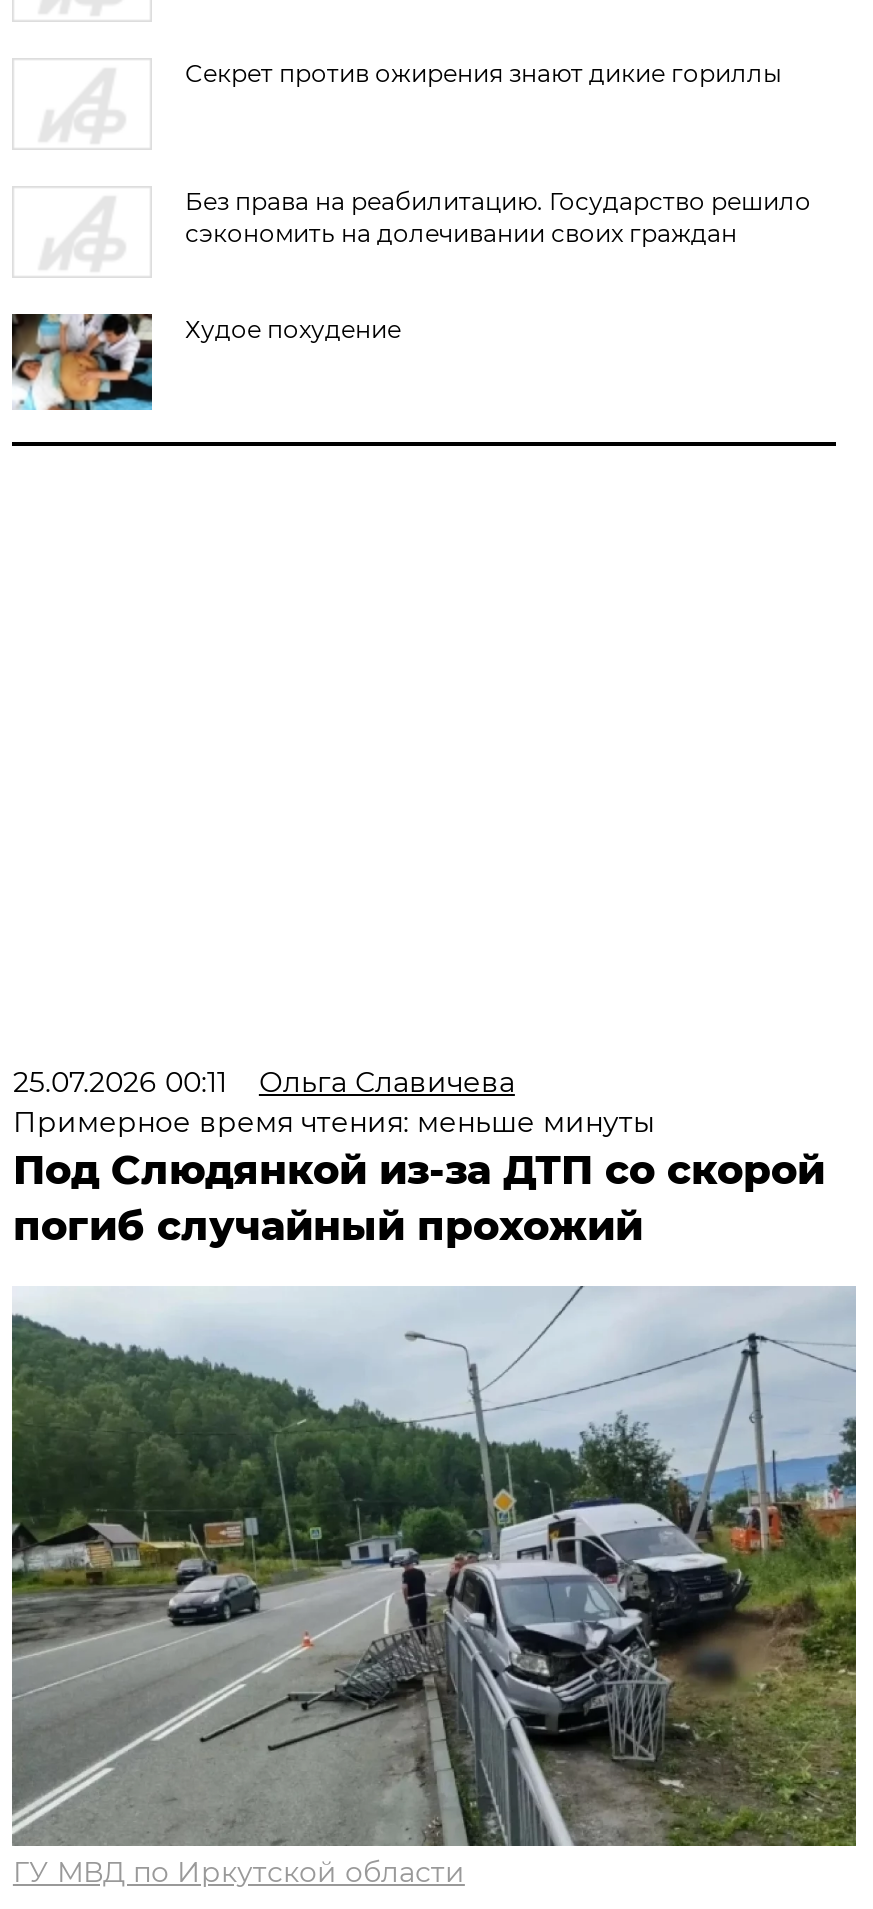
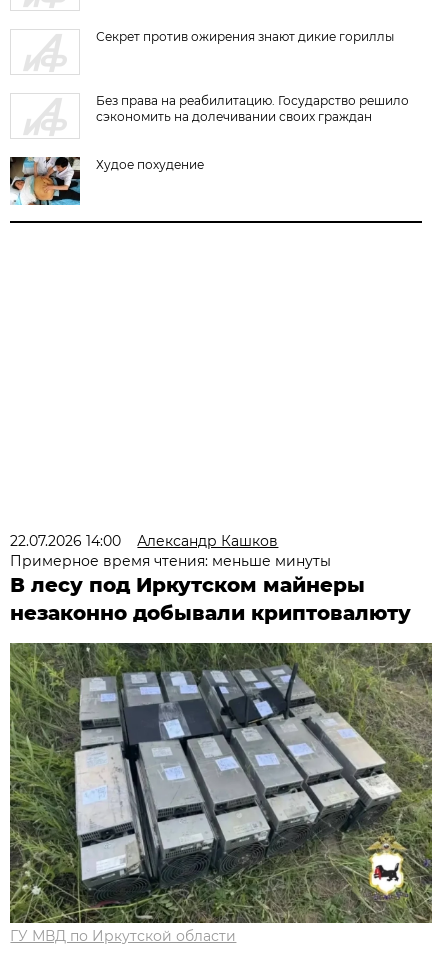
- 25.07.2026 00:11
- Ольга Славичева
+ 22.07.2026 14:00
+ Александр Кашков

- Под Слюдянкой из-за ДТП со скорой
- погиб случайный прохожий
+ В лесу под Иркутском майнеры
+ незаконно добывали криптовалюту

- [image]
+ [image]
